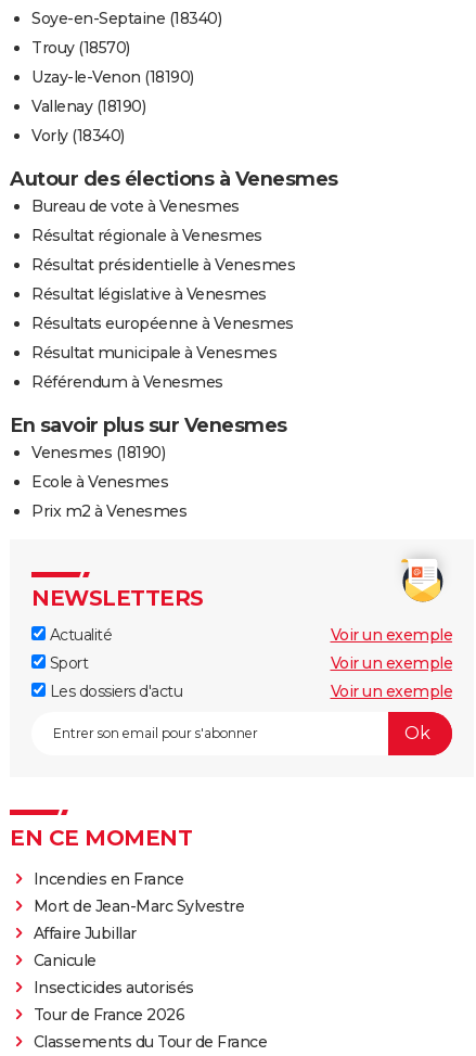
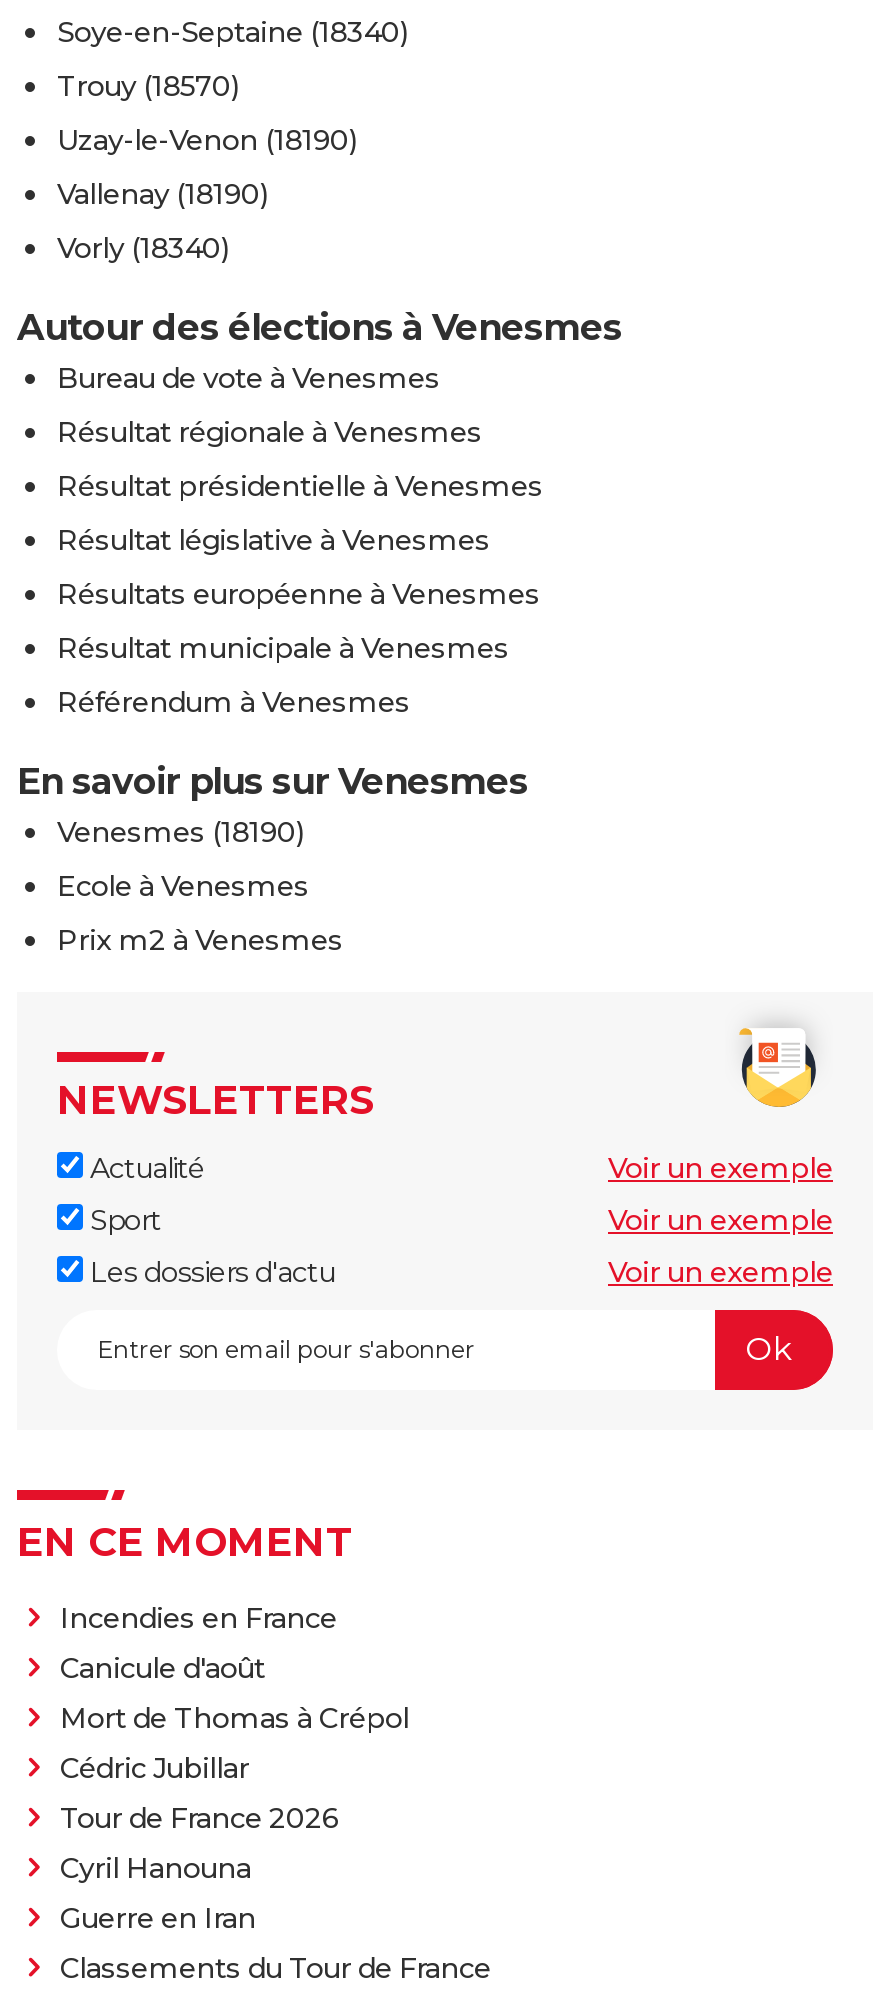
- Mort de Jean-Marc Sylvestre
- Affaire Jubillar
- Canicule
- Insecticides autorisés
+ Canicule d'août
+ Mort de Thomas à Crépol
+ Cédric Jubillar

moved up: Tour de France 2026

+ Cyril Hanouna
+ Guerre en Iran
